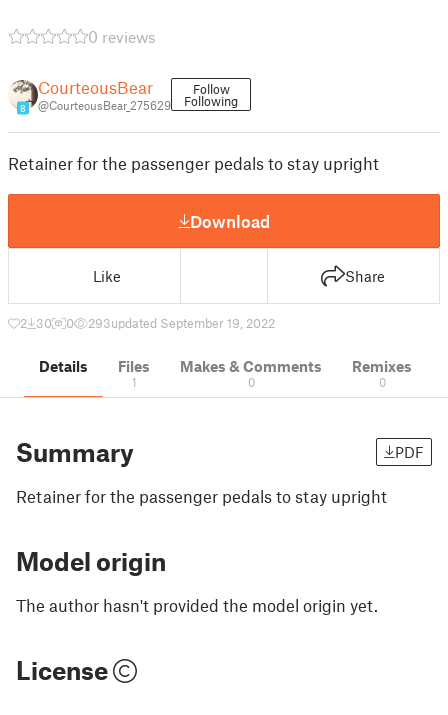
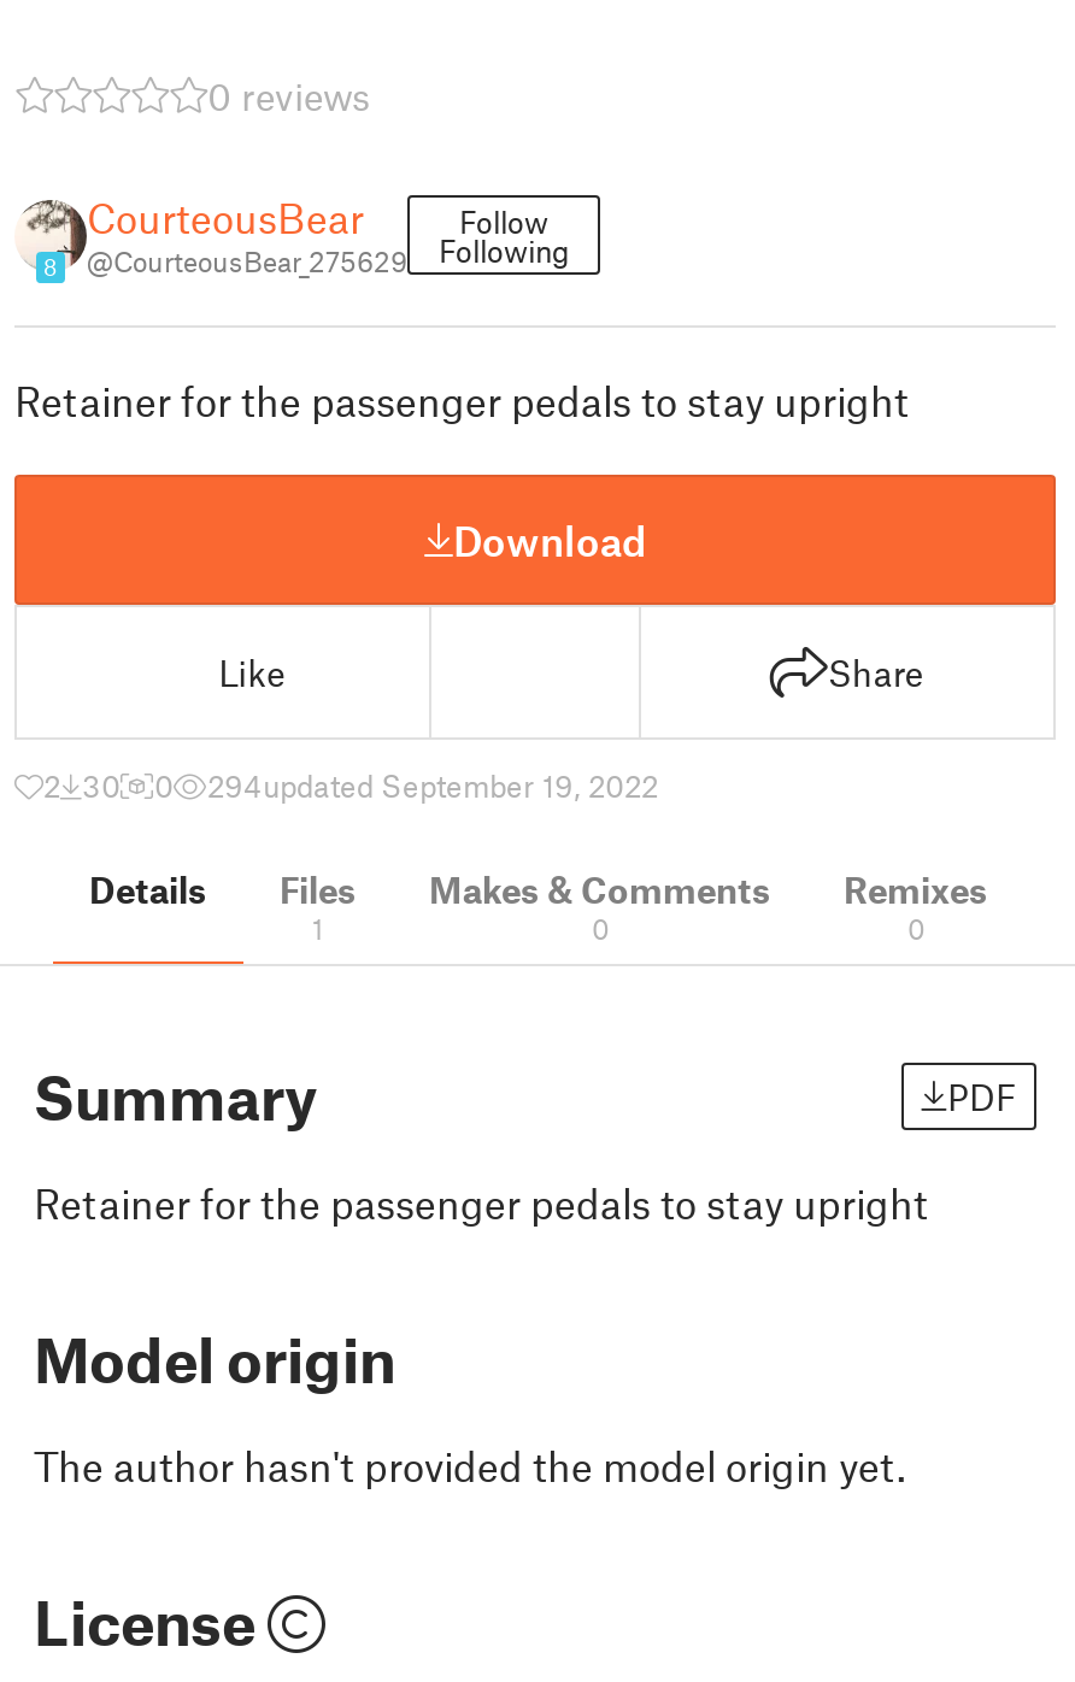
- 293updated September 19, 2022
+ 294updated September 19, 2022
